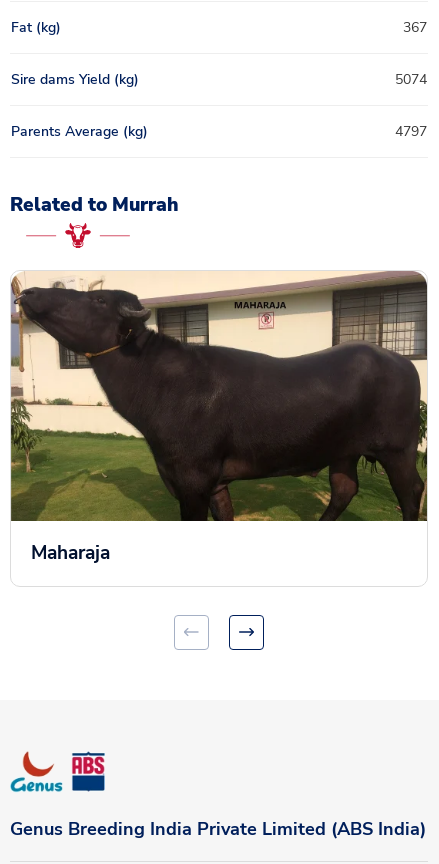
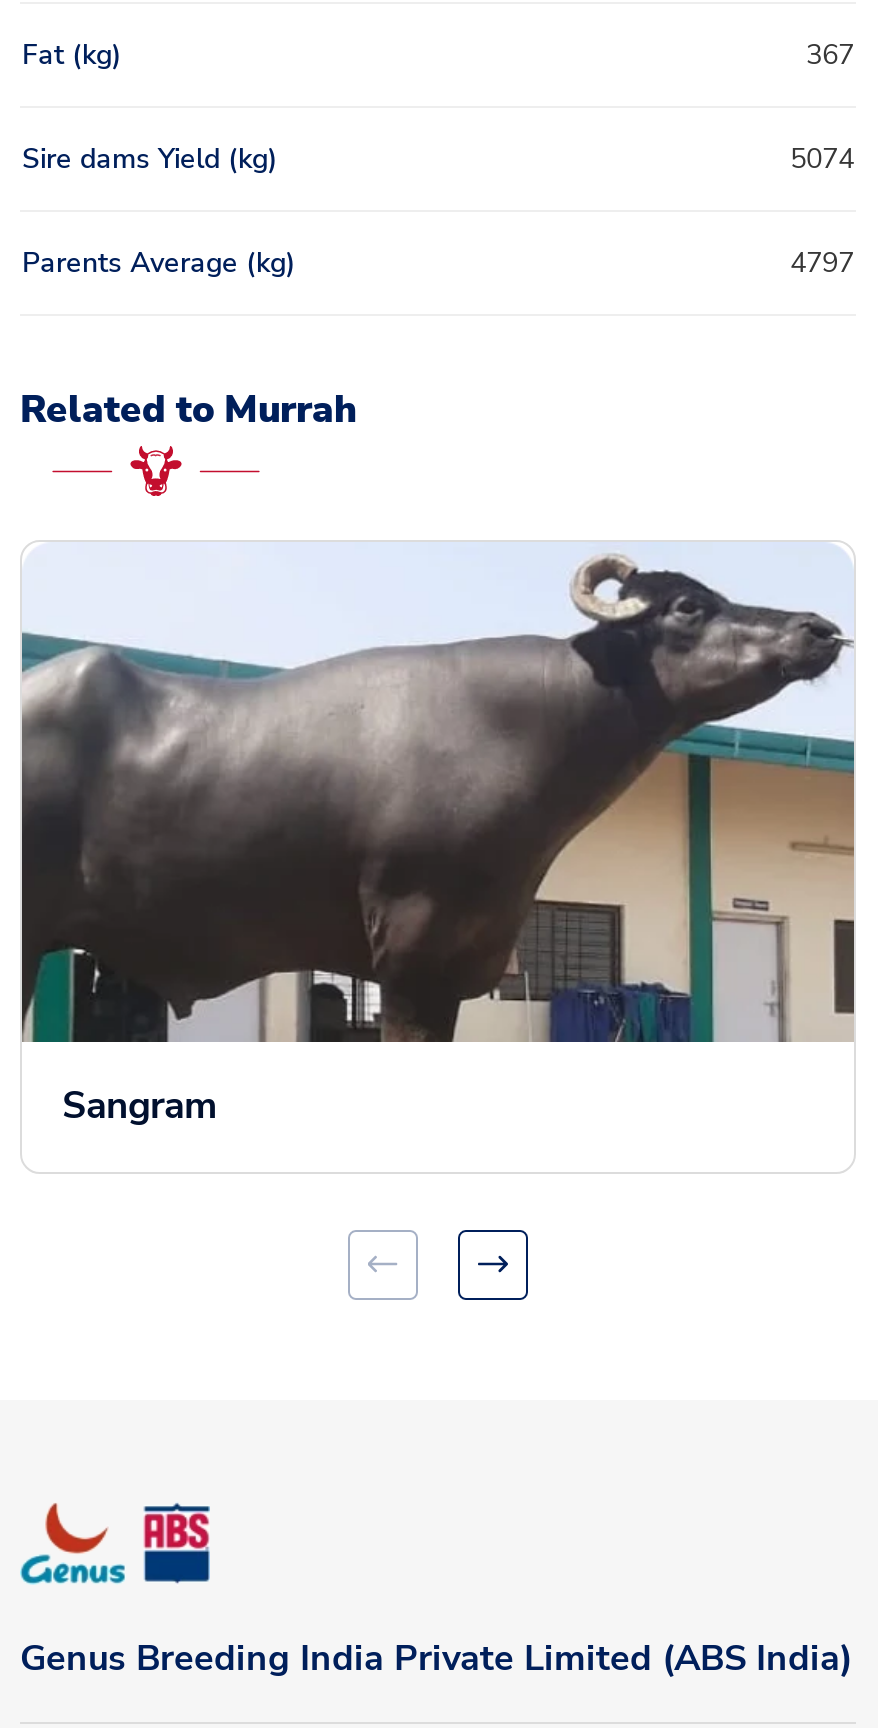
- [image]
- Maharaja
+ [image]
+ Sangram
